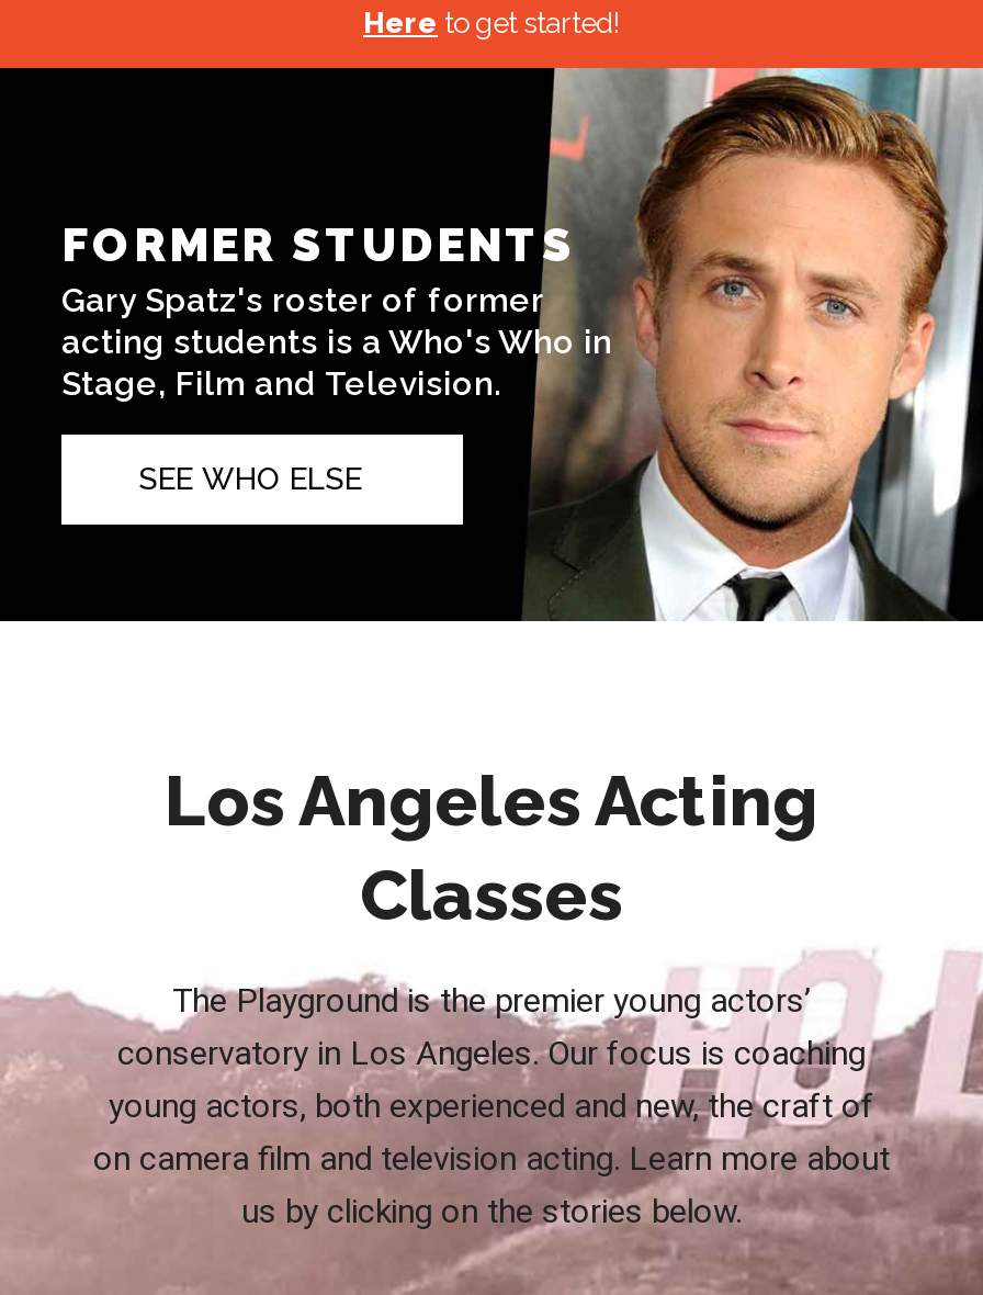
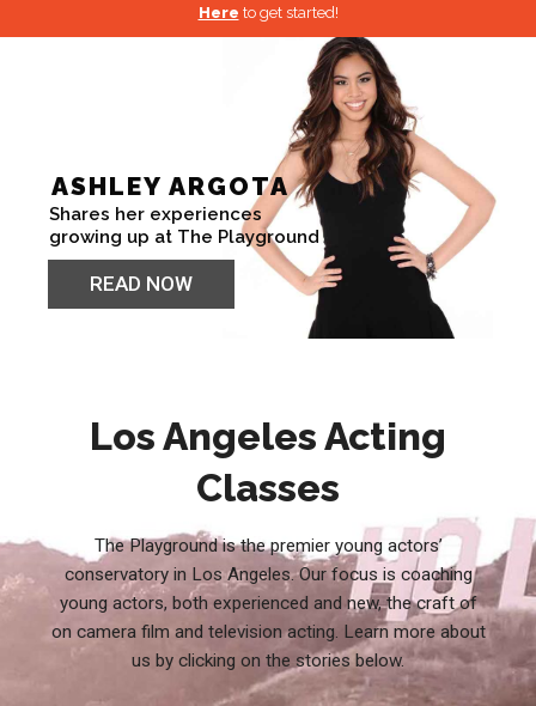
- [image]
+ [image]
